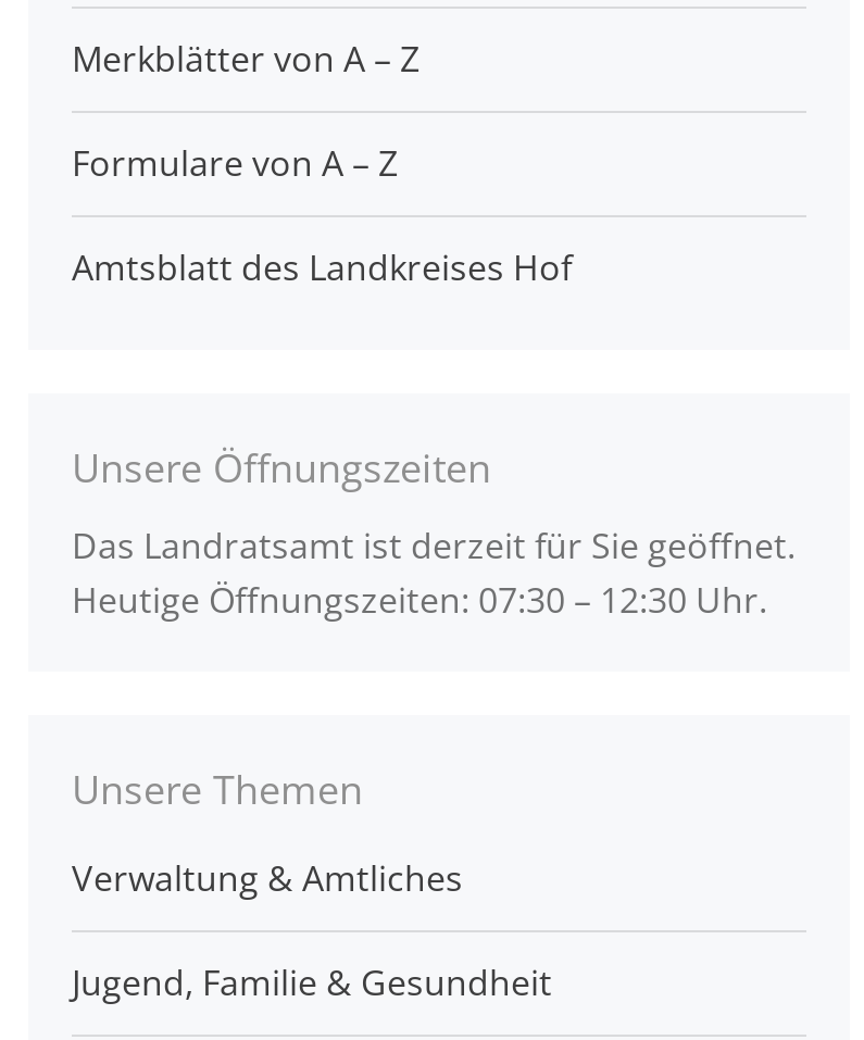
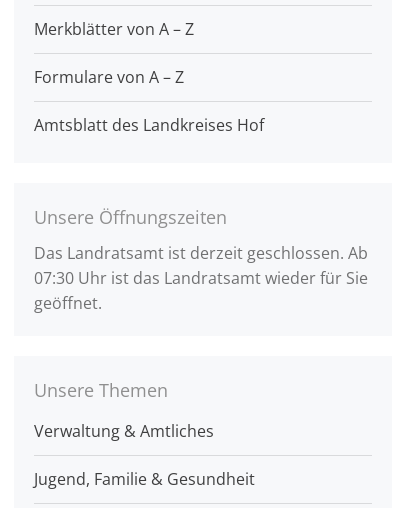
- Das Landratsamt ist derzeit für Sie geöffnet.
- Heutige Öffnungszeiten: 07:30 – 12:30 Uhr.
+ Das Landratsamt ist derzeit geschlossen. Ab
+ 07:30 Uhr ist das Landratsamt wieder für Sie
+ geöffnet.
